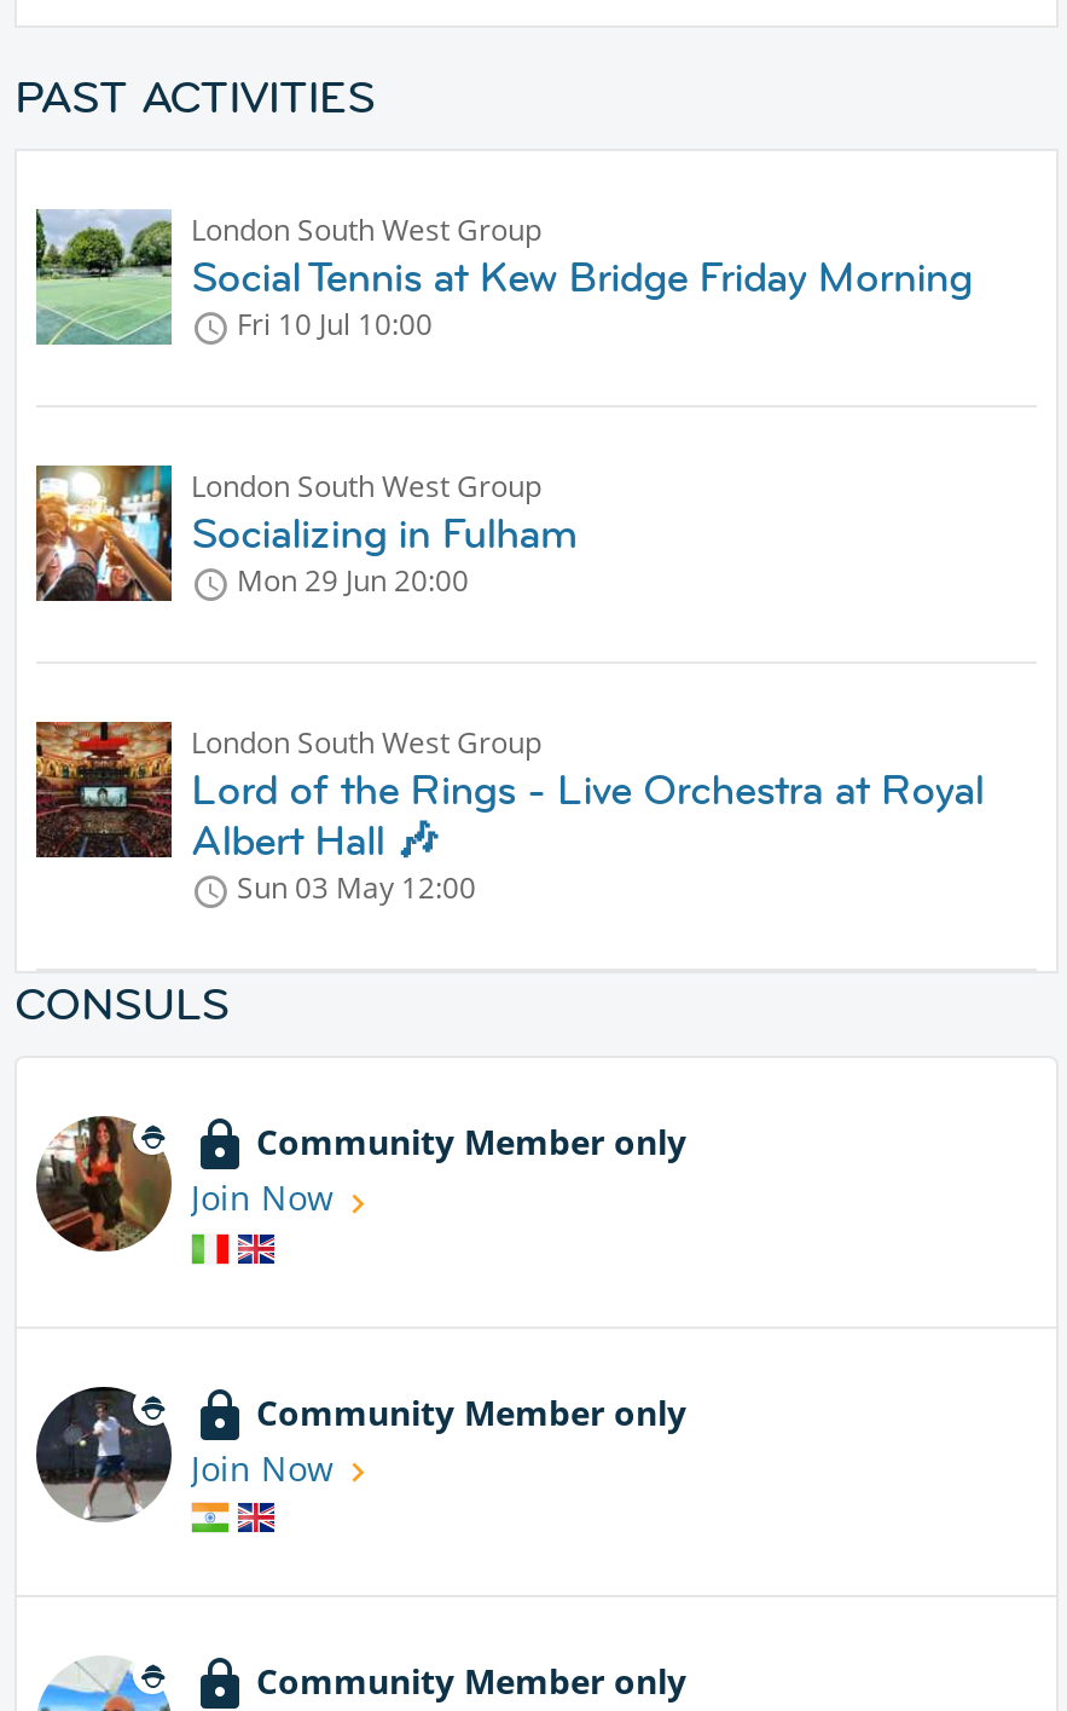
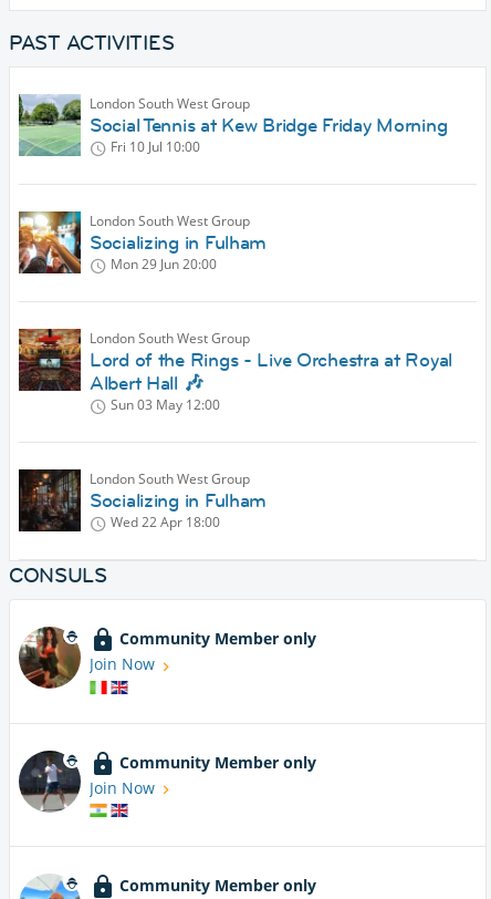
+ [image]
+ London South West Group
+ Socializing in Fulham
+ Wed 22 Apr 18:00
